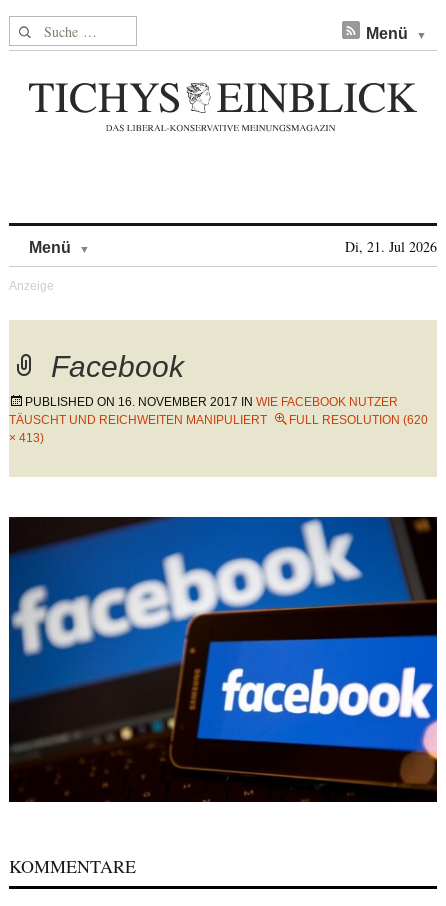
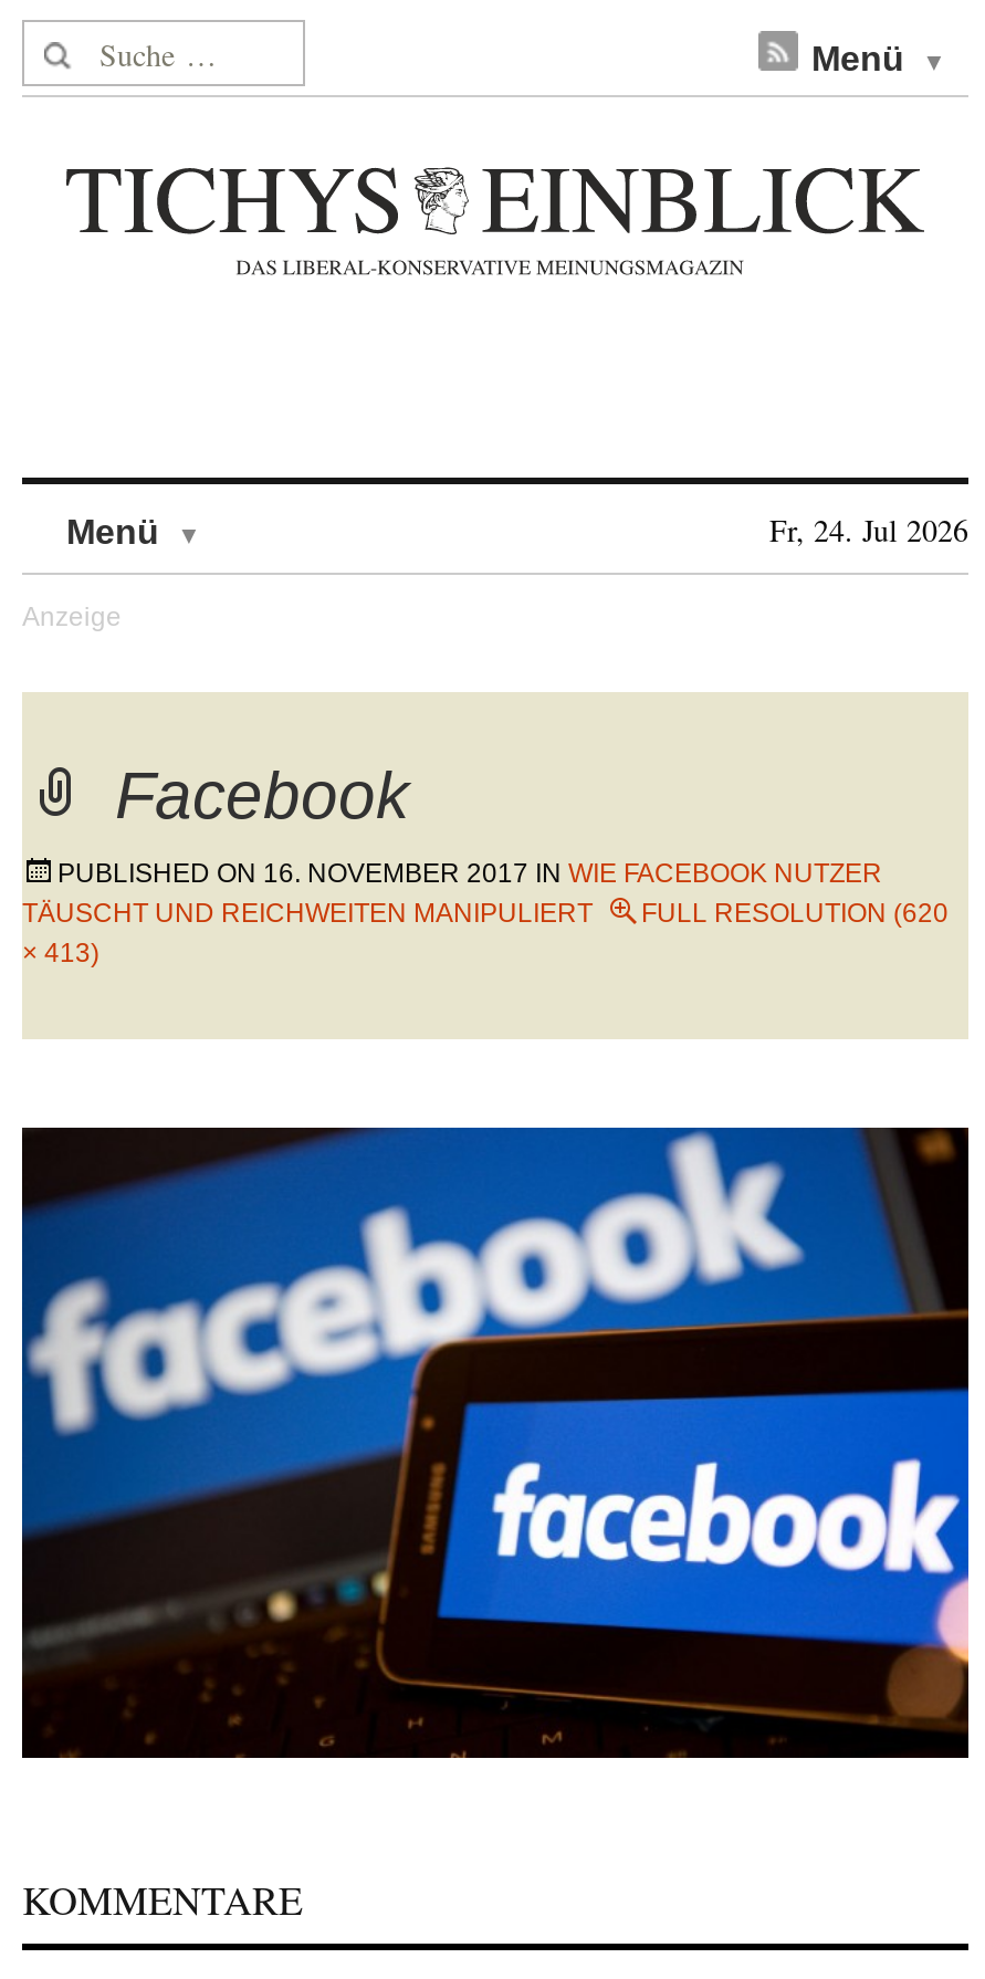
- Di, 21. Jul 2026
+ Fr, 24. Jul 2026
